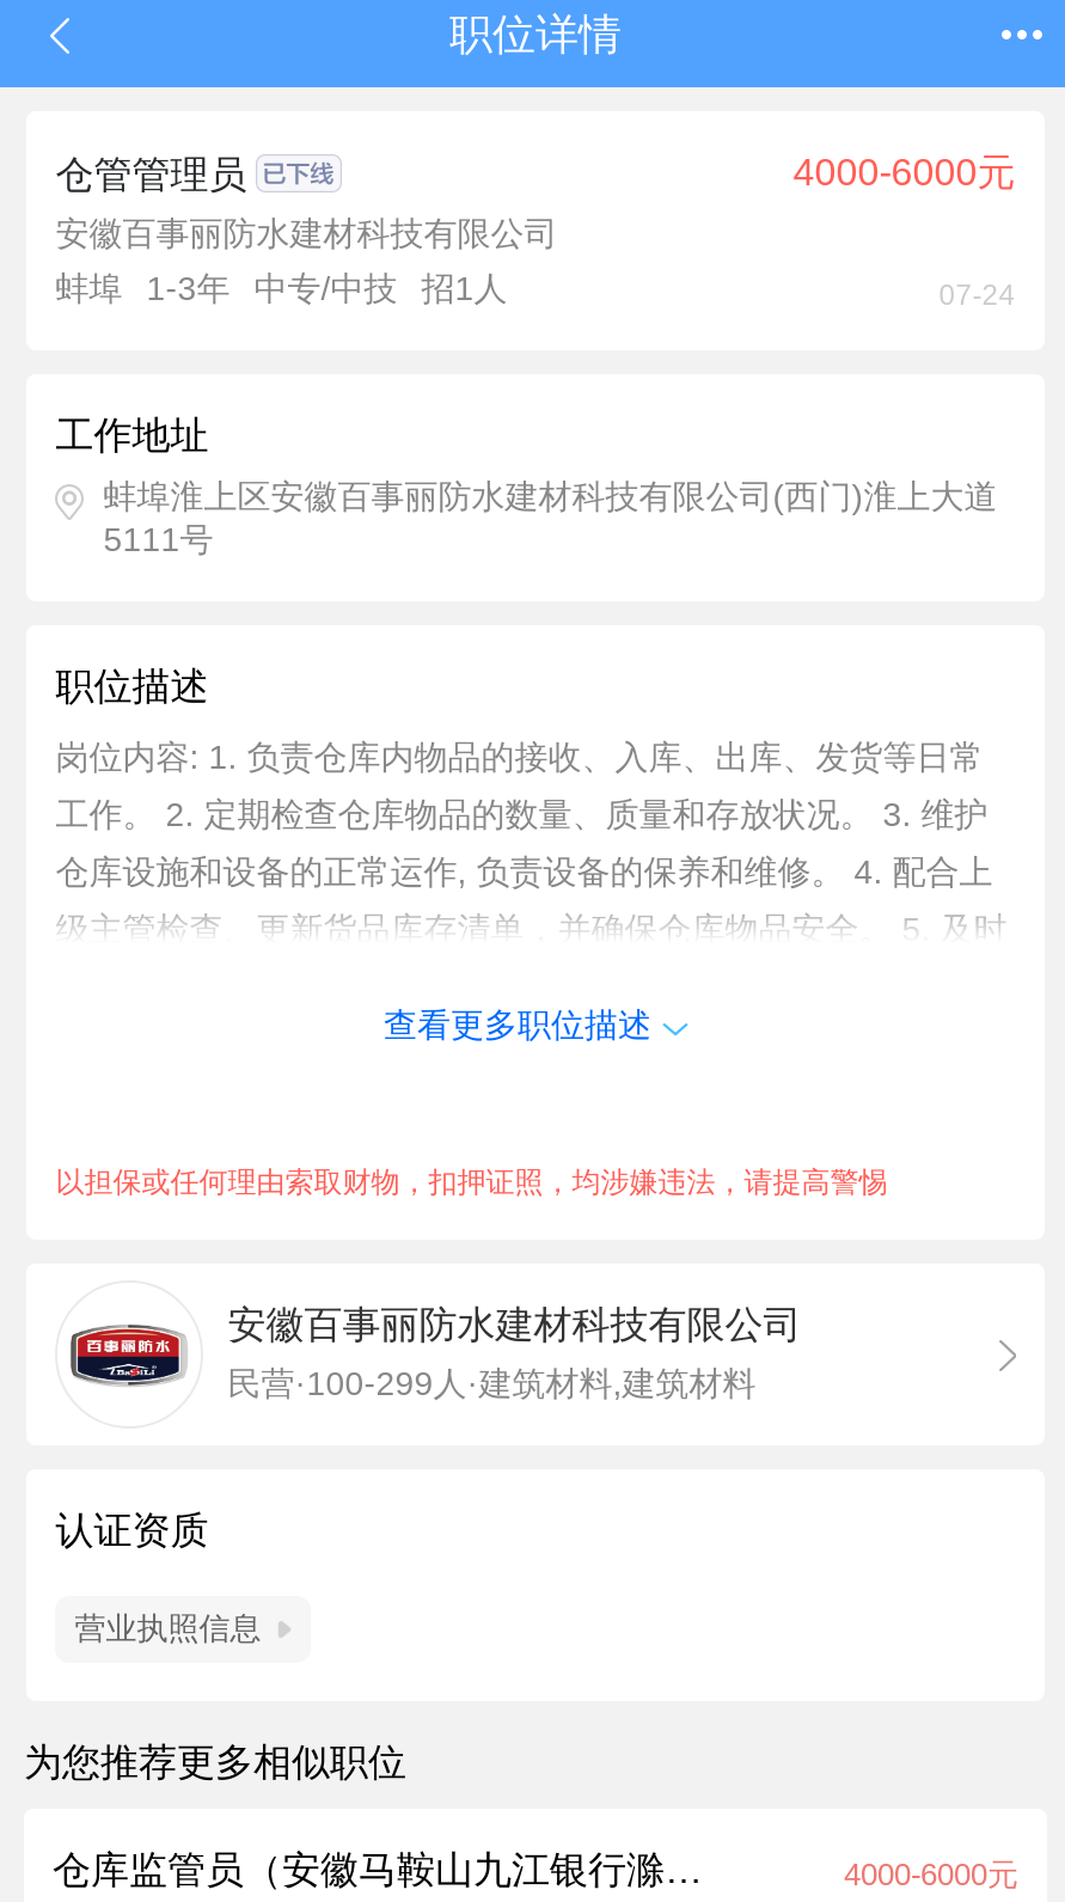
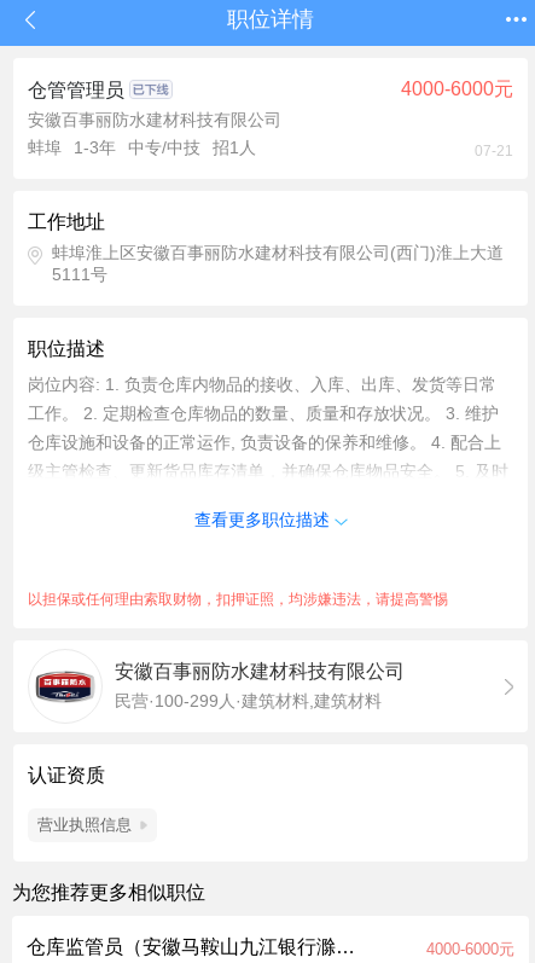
- 07-24
+ 07-21
